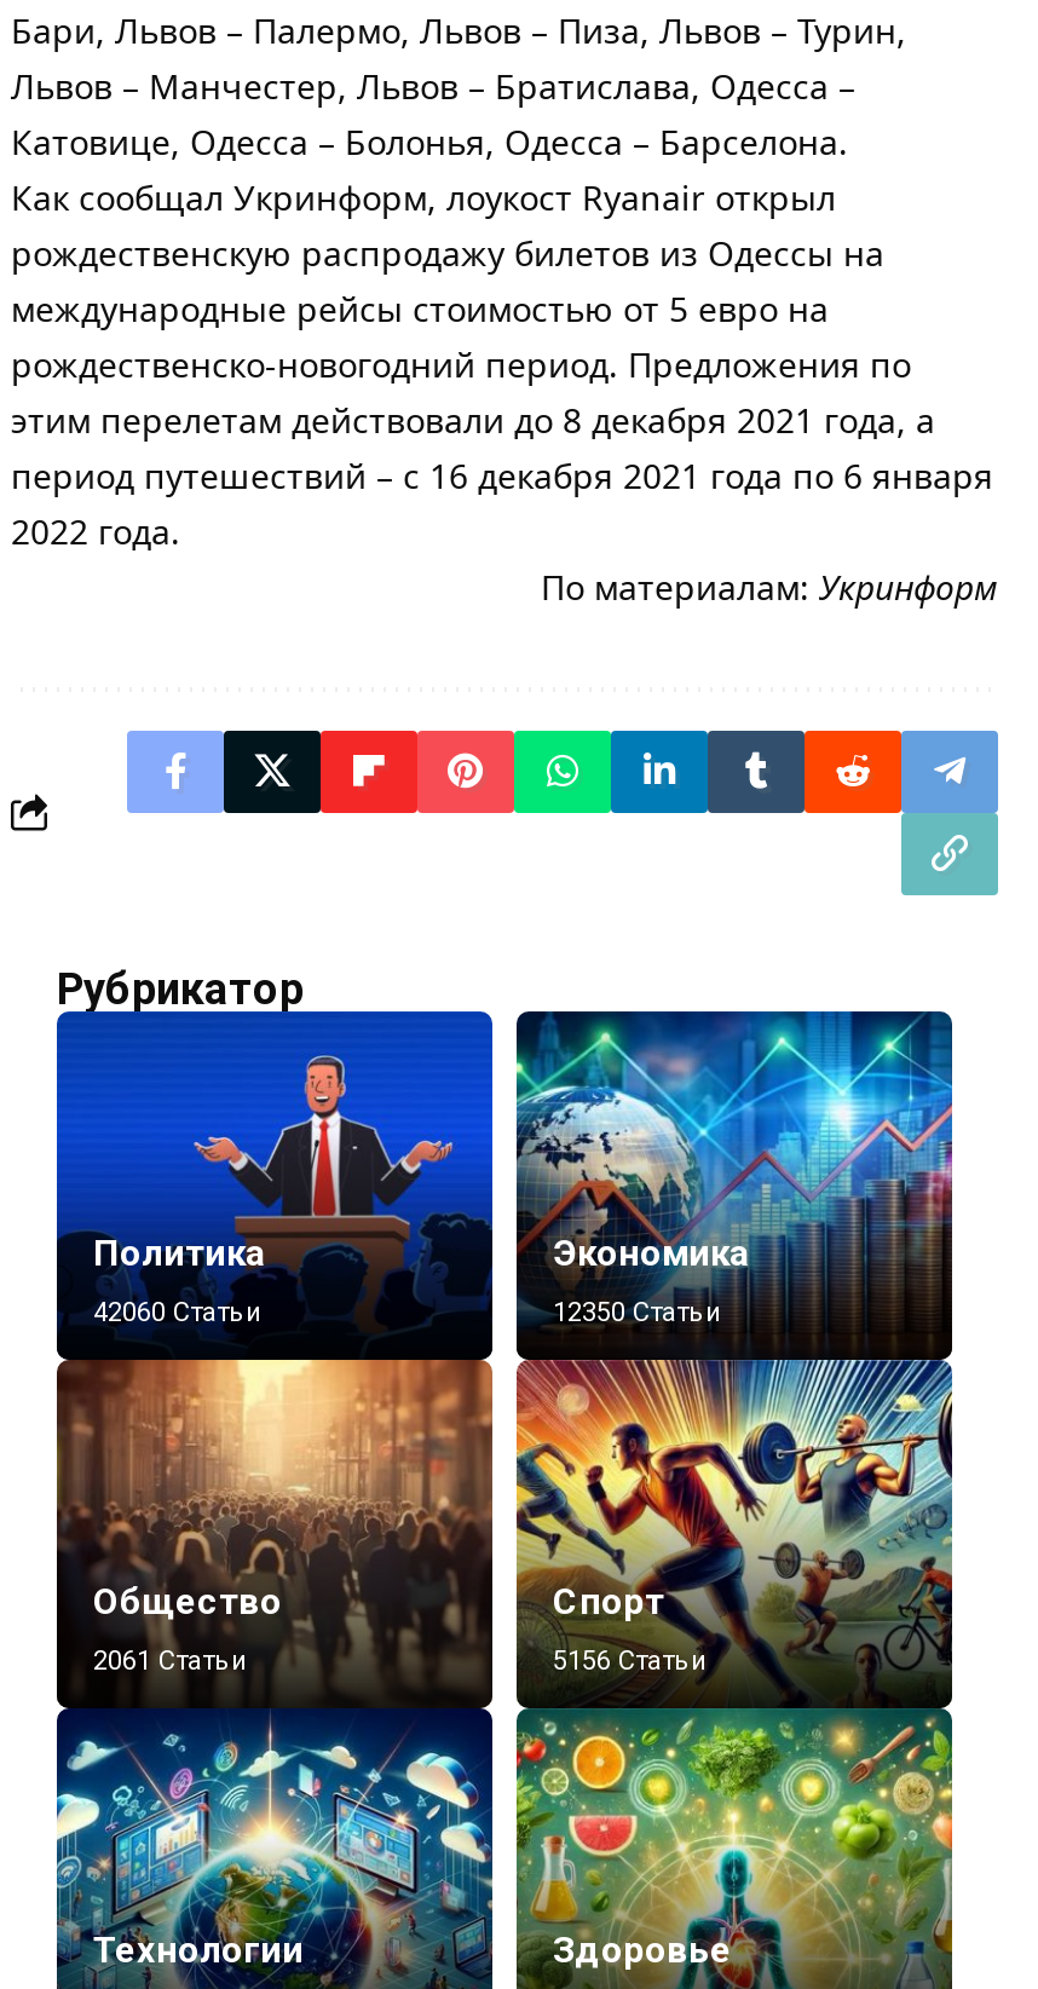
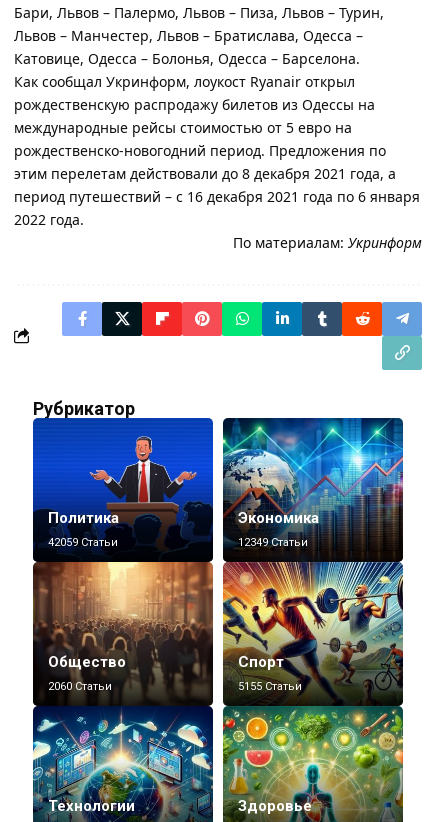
- 42060 Статьи
+ 42059 Статьи

- 12350 Статьи
+ 12349 Статьи

- 2061 Статьи
+ 2060 Статьи

- 5156 Статьи
+ 5155 Статьи
